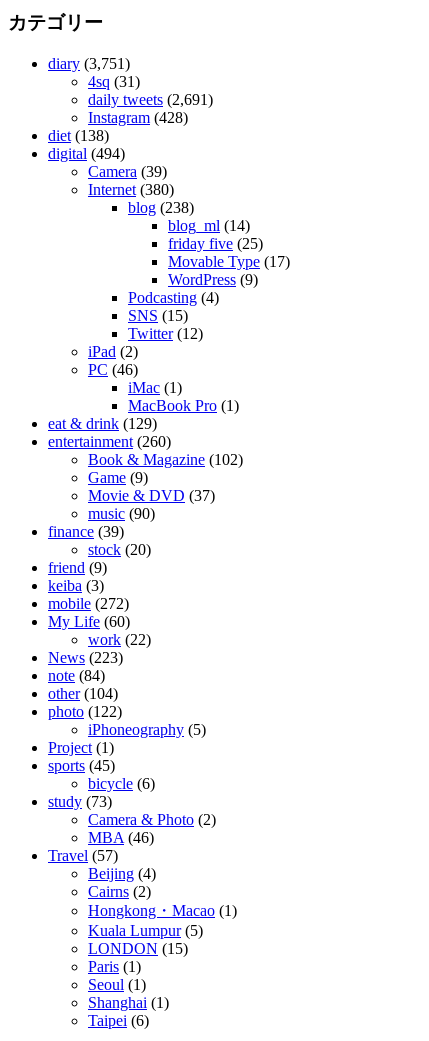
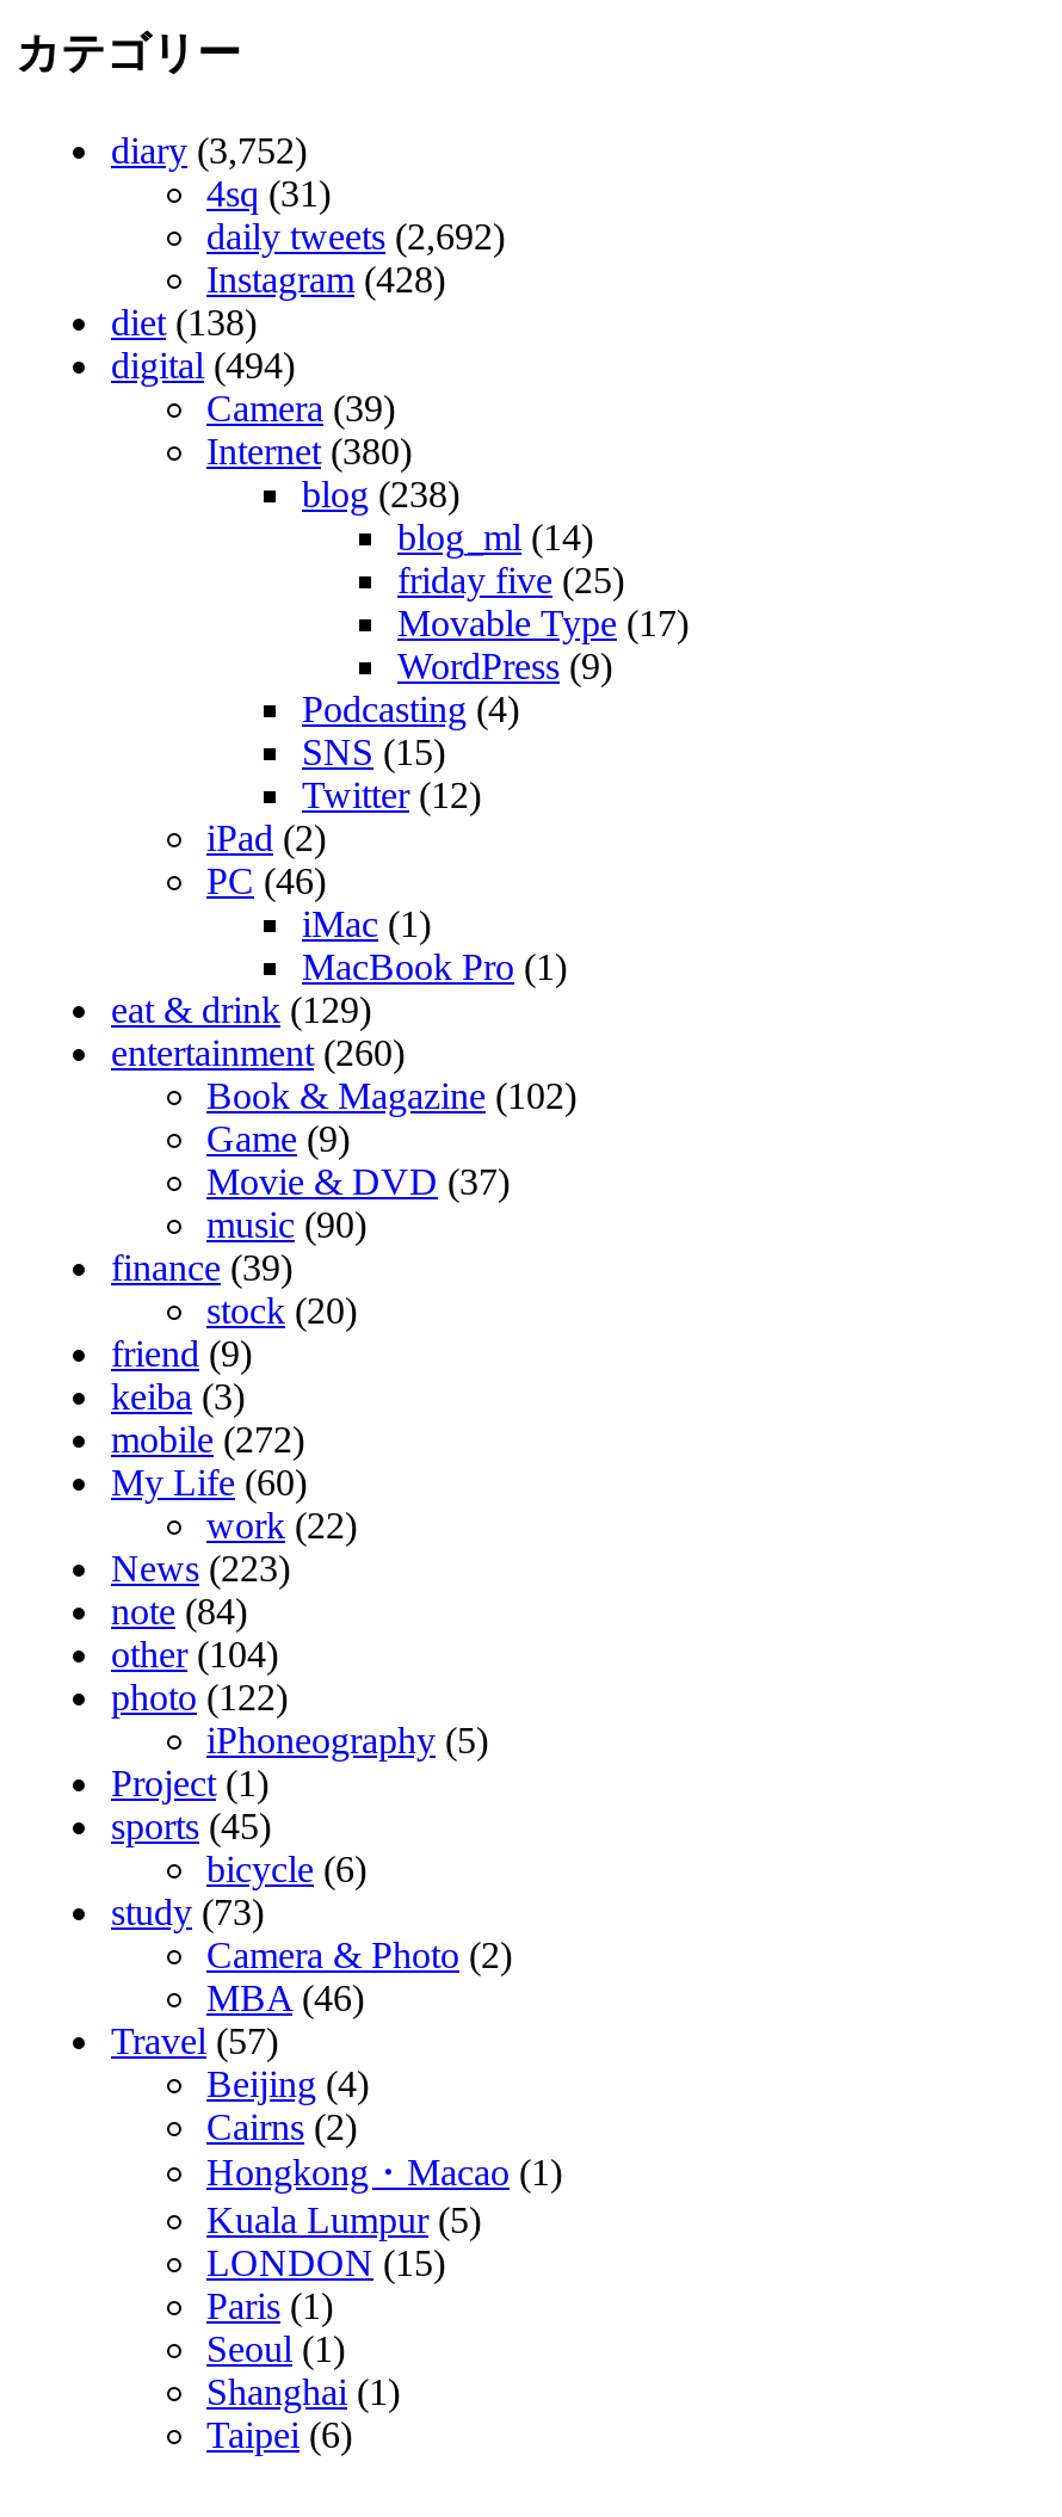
- diary (3,751)
+ diary (3,752)

- daily tweets (2,691)
+ daily tweets (2,692)
